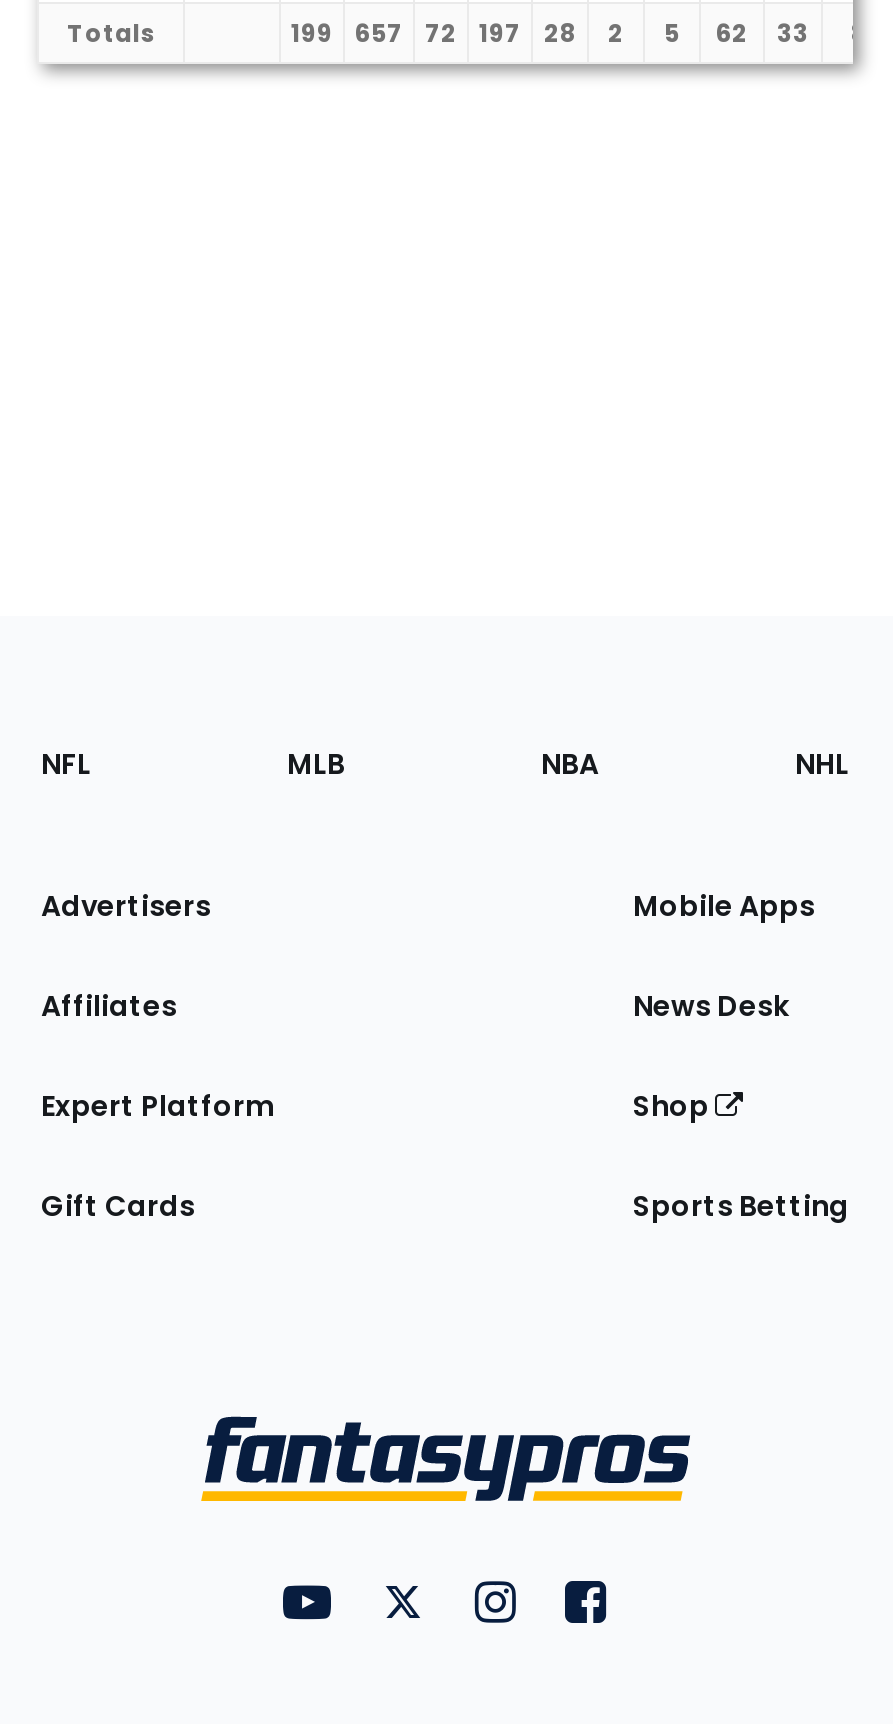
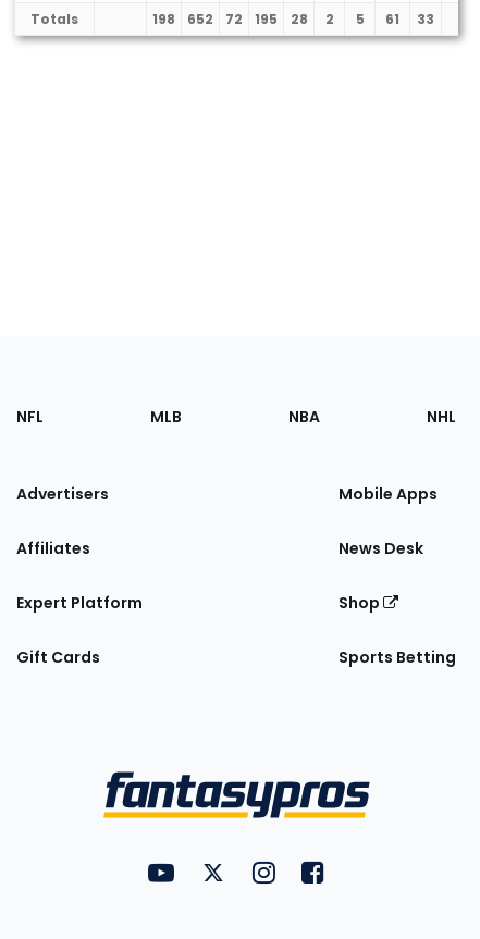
- 199
+ 198

- 657
+ 652

- 197
+ 195

- 62
+ 61
